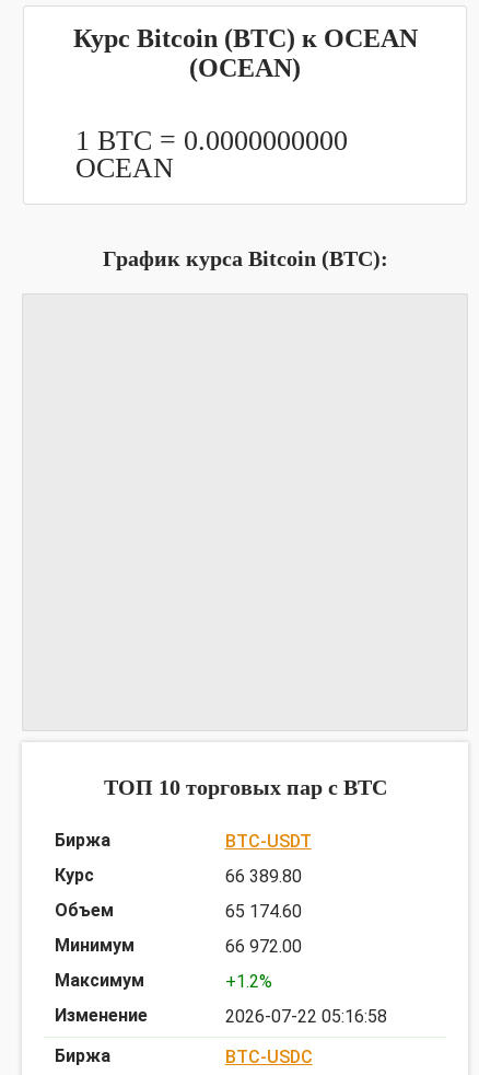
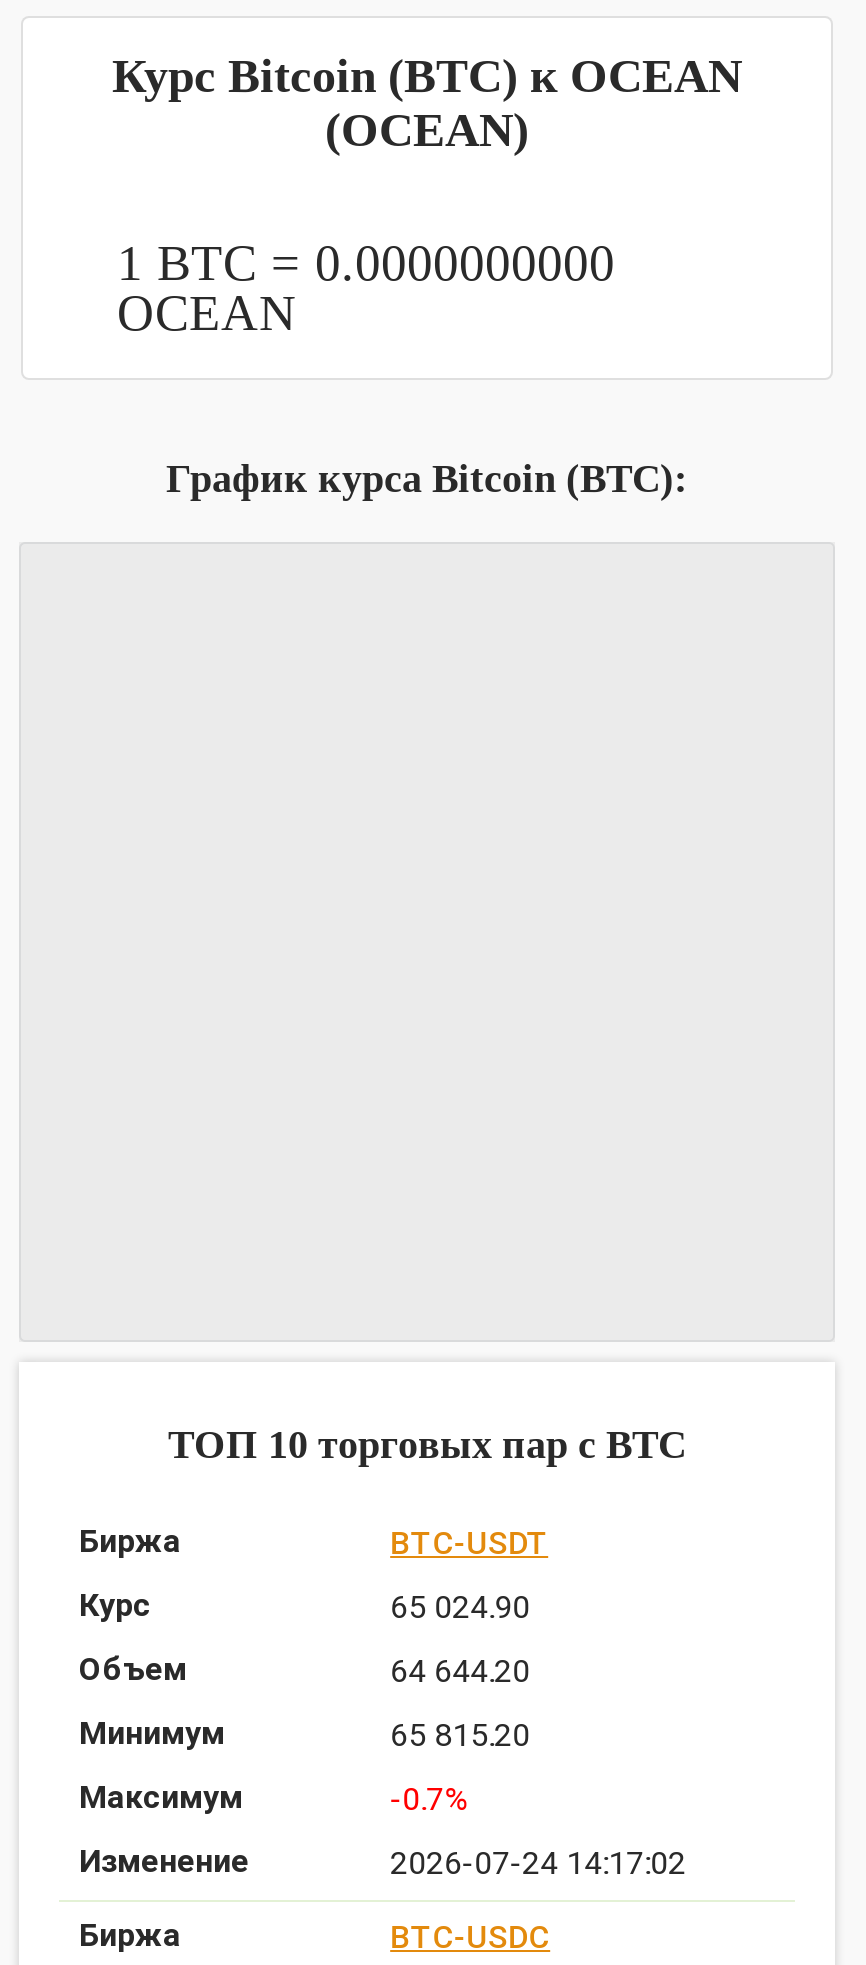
- 66 389.80
+ 65 024.90

- 65 174.60
+ 64 644.20

- 66 972.00
+ 65 815.20

- +1.2%
+ -0.7%

- 2026-07-22 05:16:58
+ 2026-07-24 14:17:02
